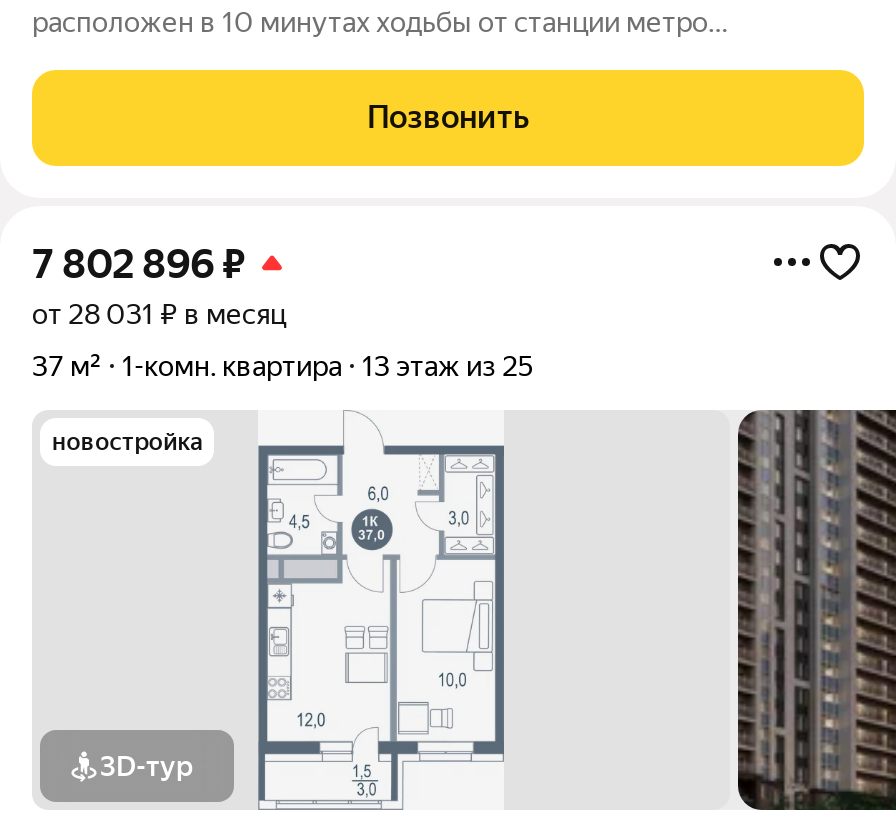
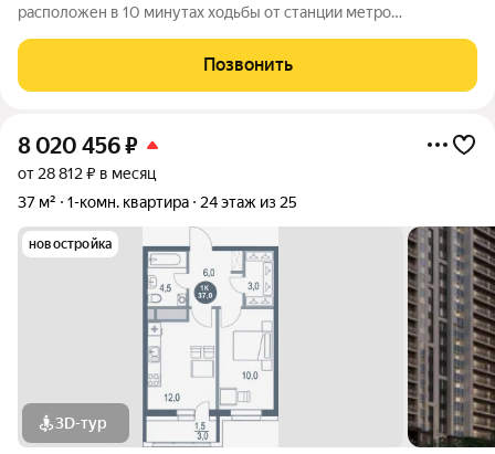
- 7 802 896 ₽
+ 8 020 456 ₽

- от 28 031 ₽ в месяц
+ от 28 812 ₽ в месяц

- 37 м² 1-комн. квартира 13 этаж из 25
+ 37 м² 1-комн. квартира 24 этаж из 25
